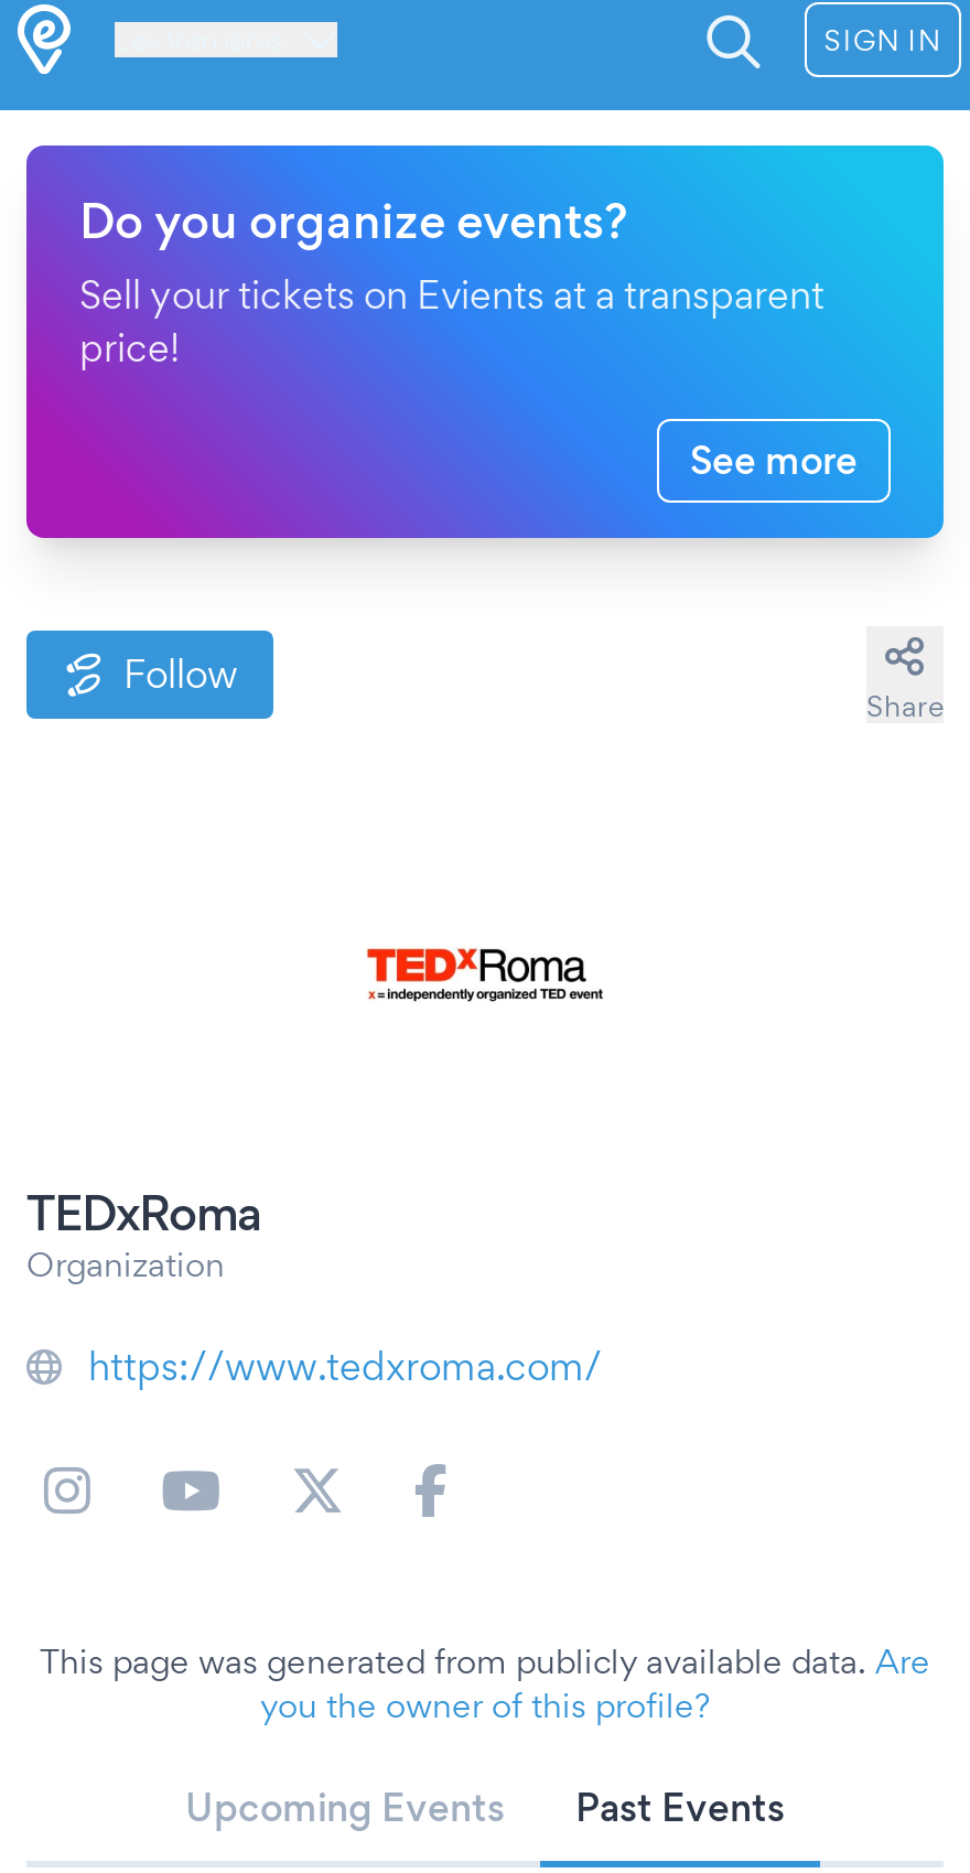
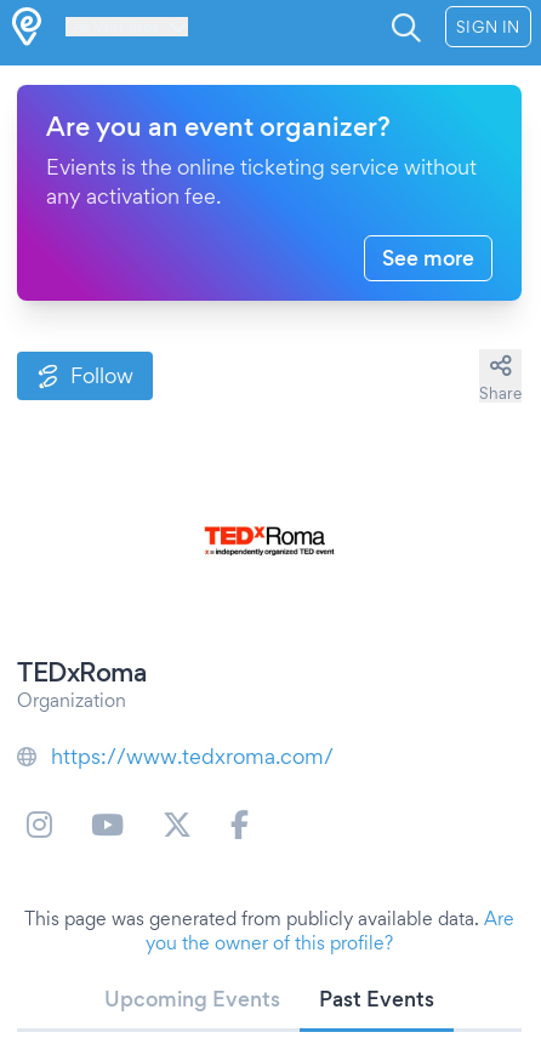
- Do you organize events?
- Sell your tickets on Evients at a transparent
- price!
+ Are you an event organizer?
+ Evients is the online ticketing service without
+ any activation fee.
